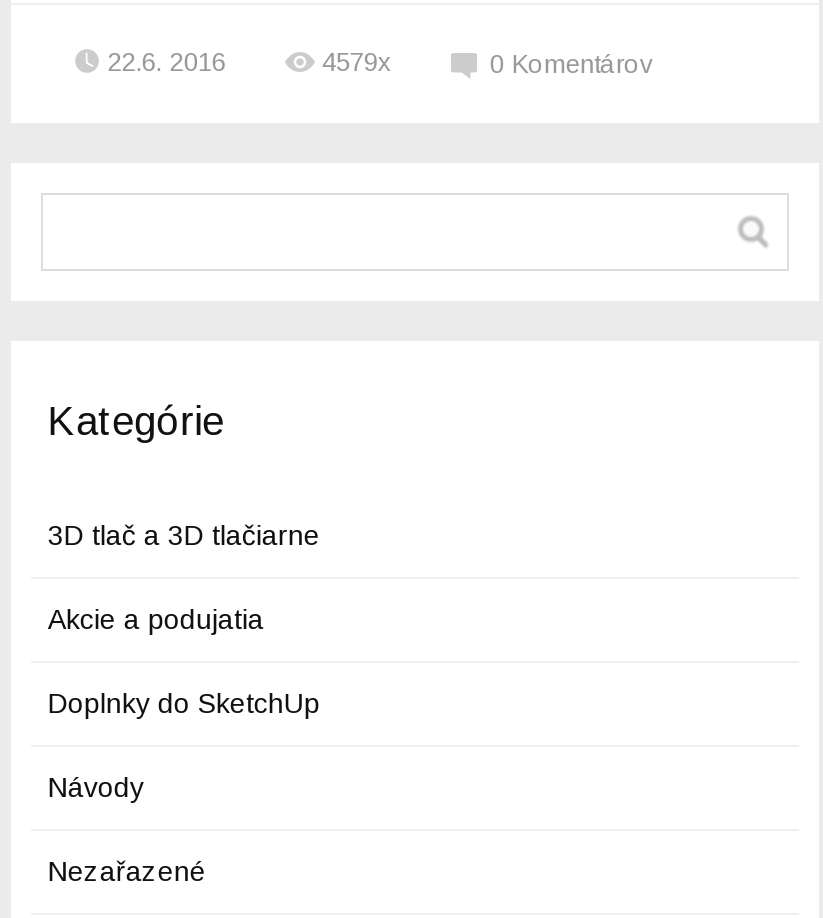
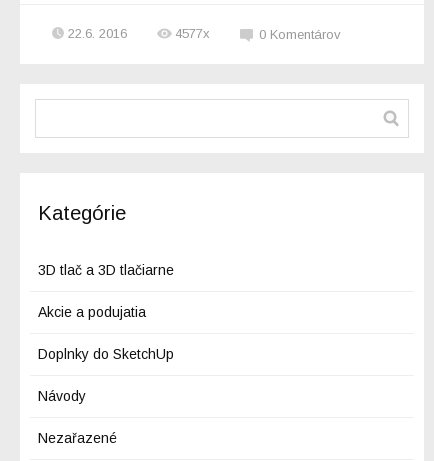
- 4579x
+ 4577x
